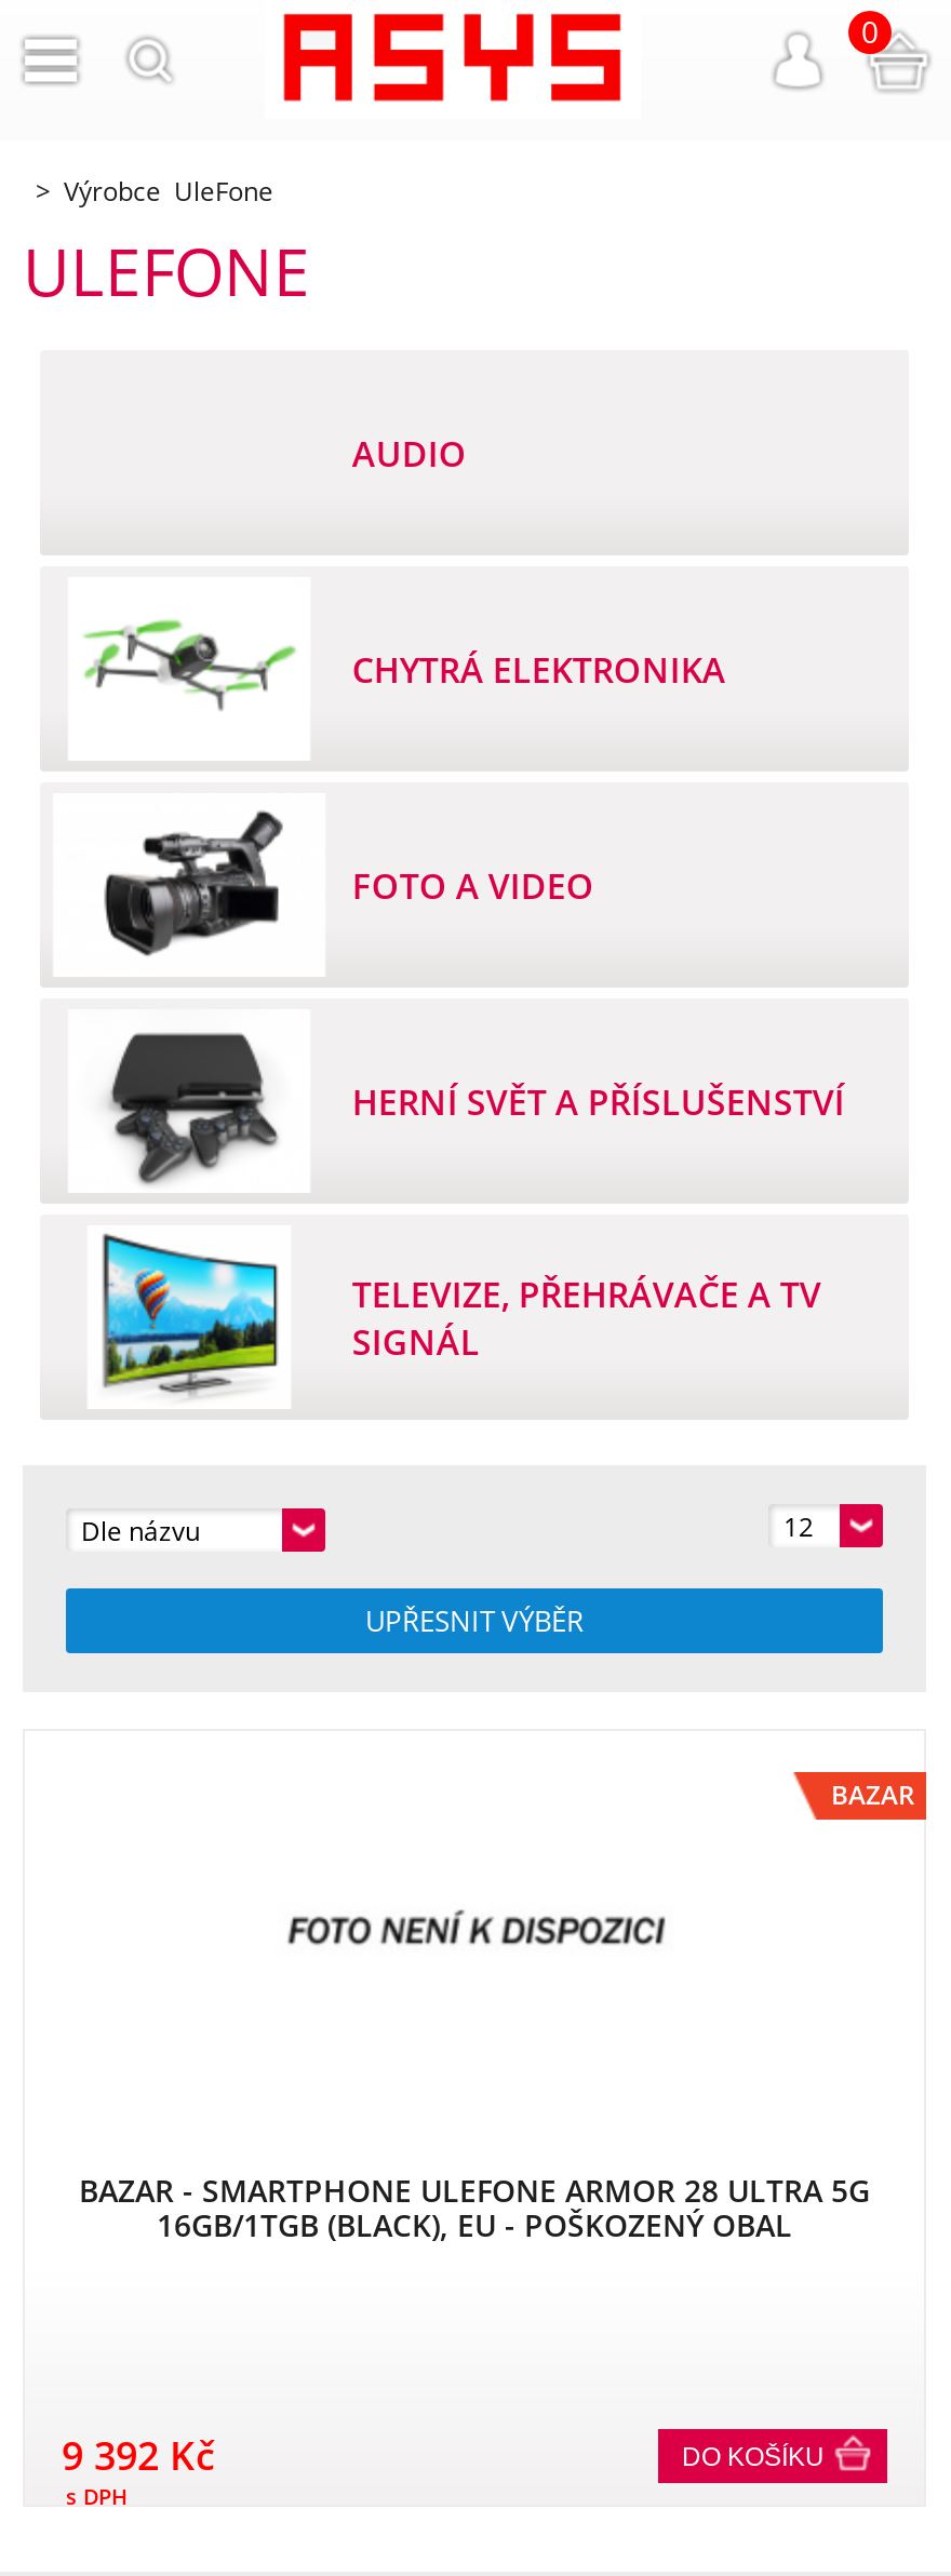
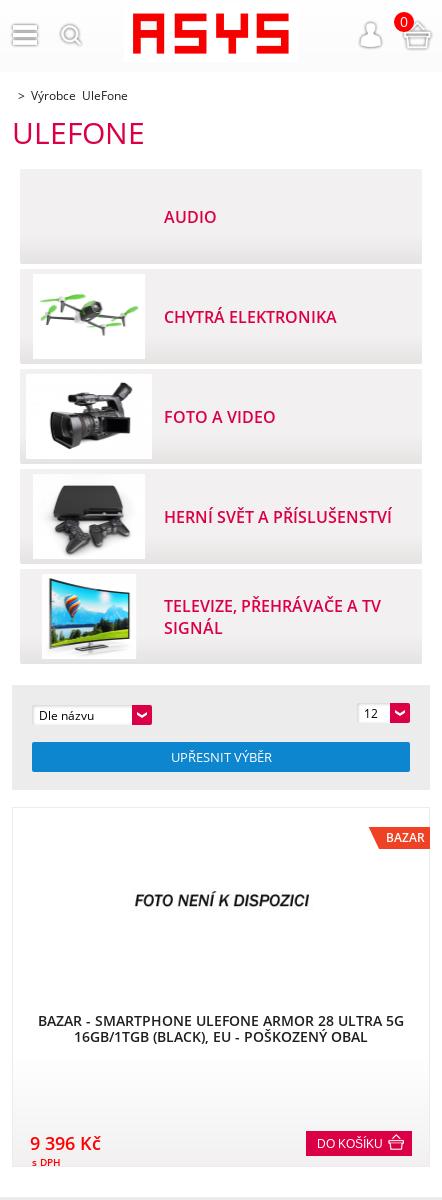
- 9 392 Kč
+ 9 396 Kč
